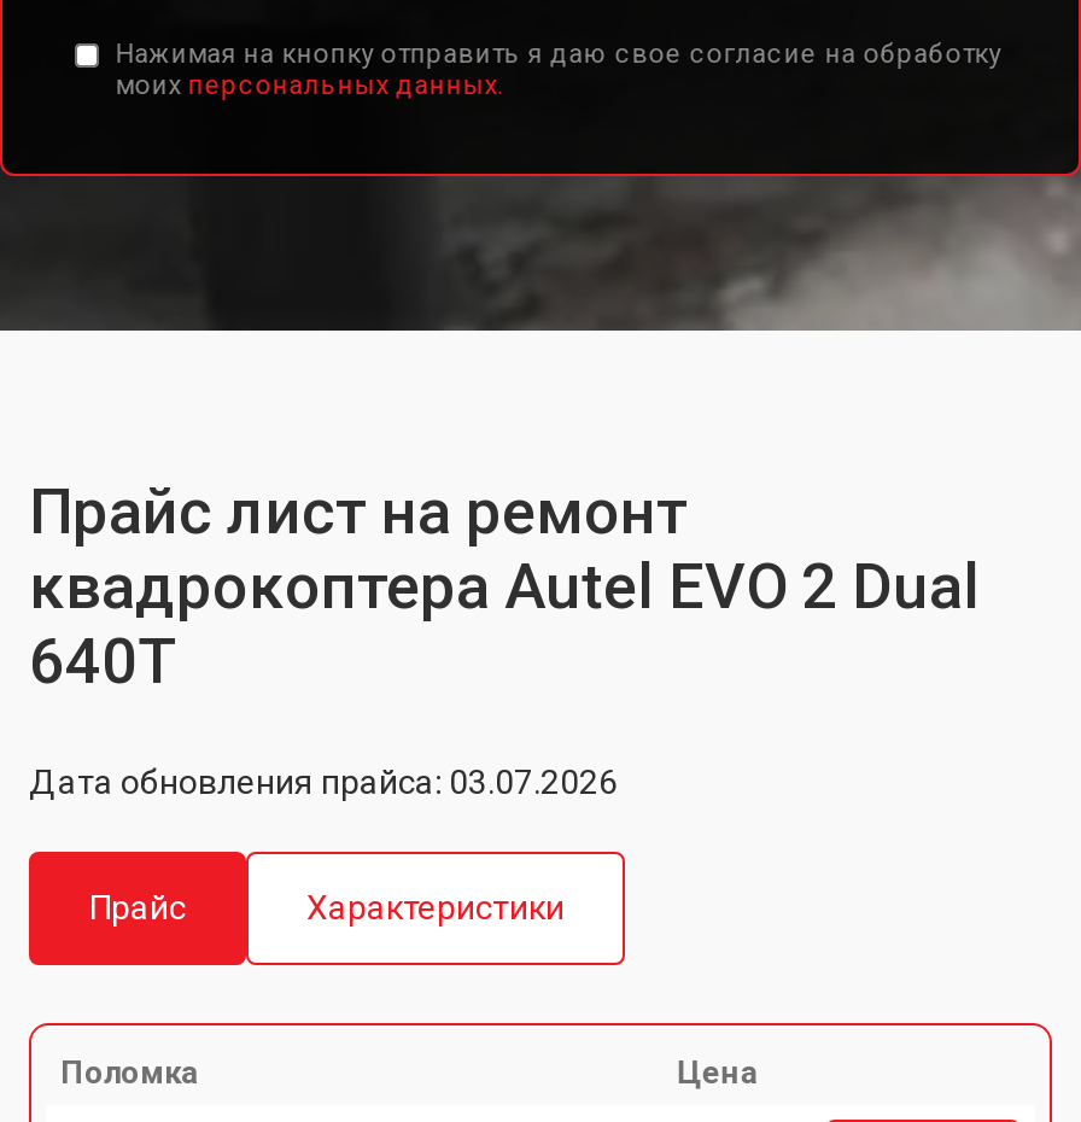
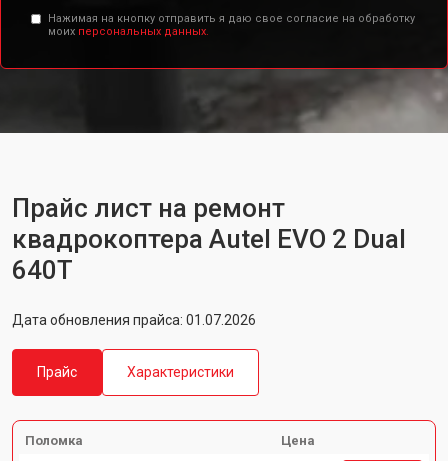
- Дата обновления прайса: 03.07.2026
+ Дата обновления прайса: 01.07.2026
